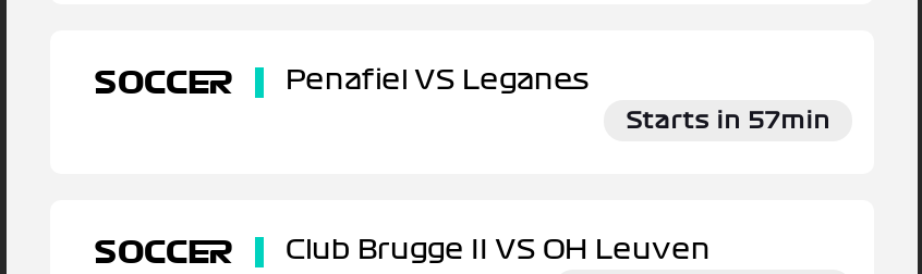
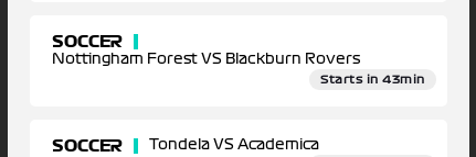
- Penafiel VS Leganes
+ Nottingham Forest VS Blackburn Rovers

- Starts in 57min
+ Starts in 43min

- Club Brugge II VS OH Leuven
+ Tondela VS Academica
